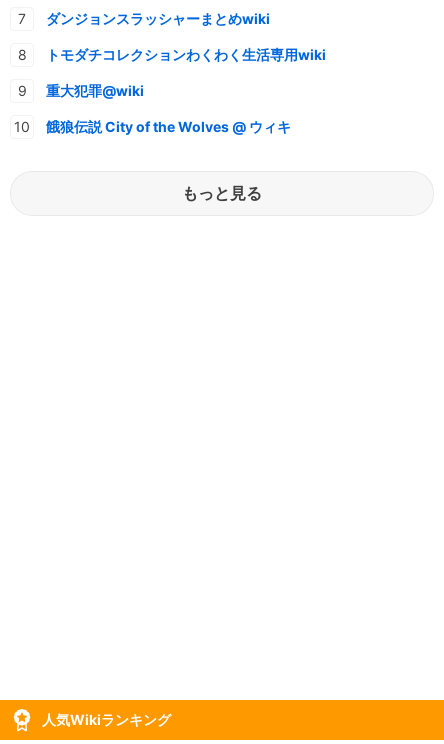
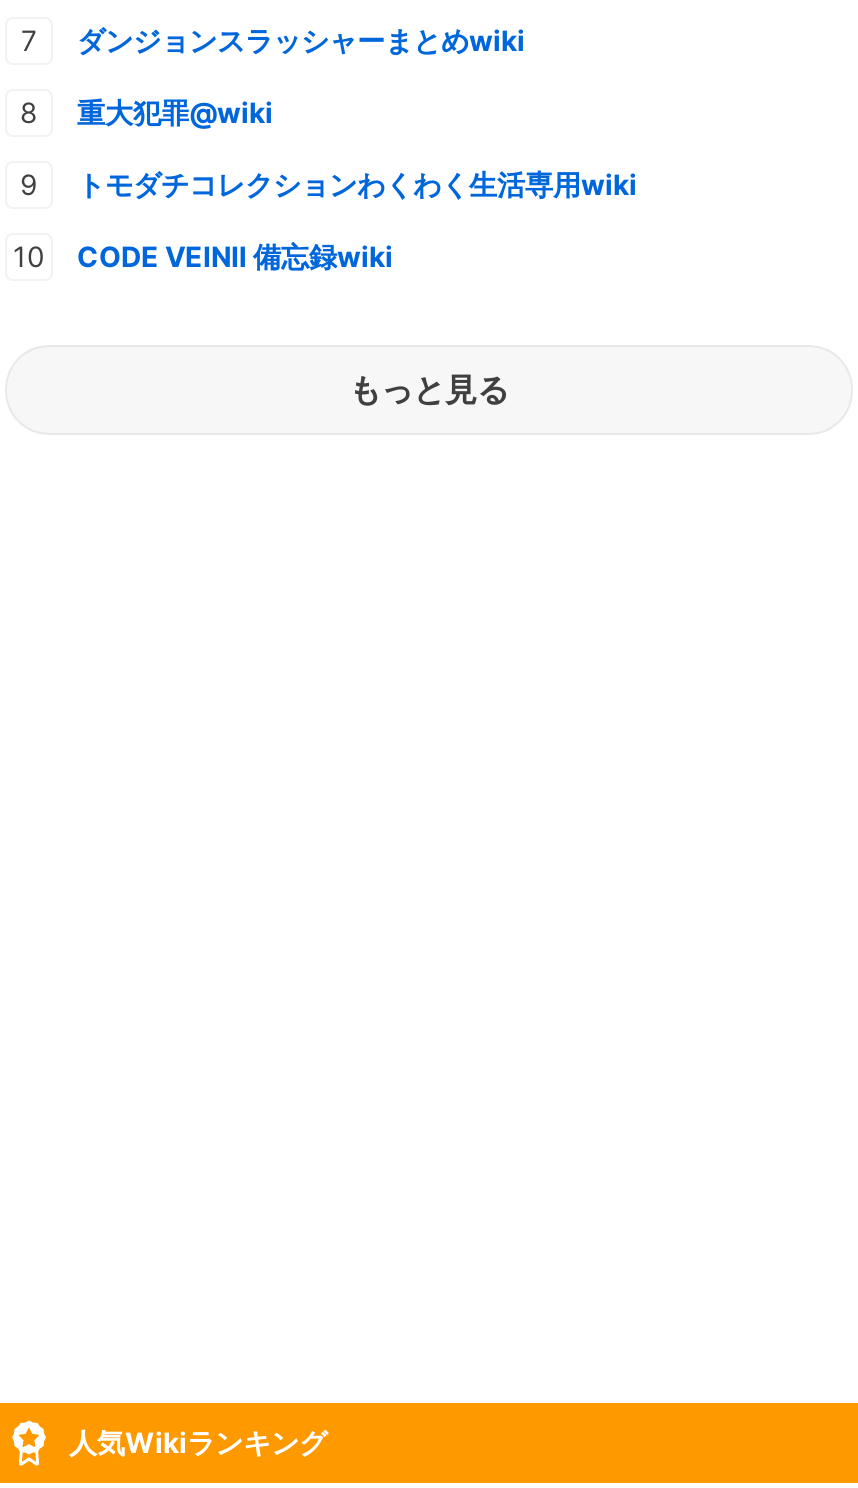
moved down: トモダチコレクションわくわく生活専用wiki

moved up: 重大犯罪@wiki

- 餓狼伝説 City of the Wolves @ ウィキ
+ CODE VEINⅡ 備忘録wiki
